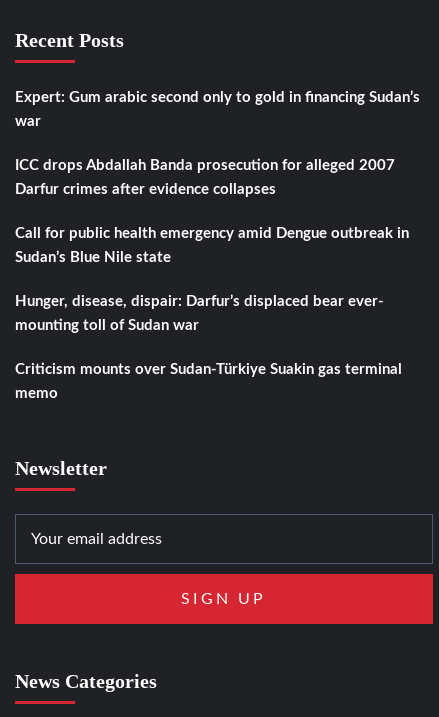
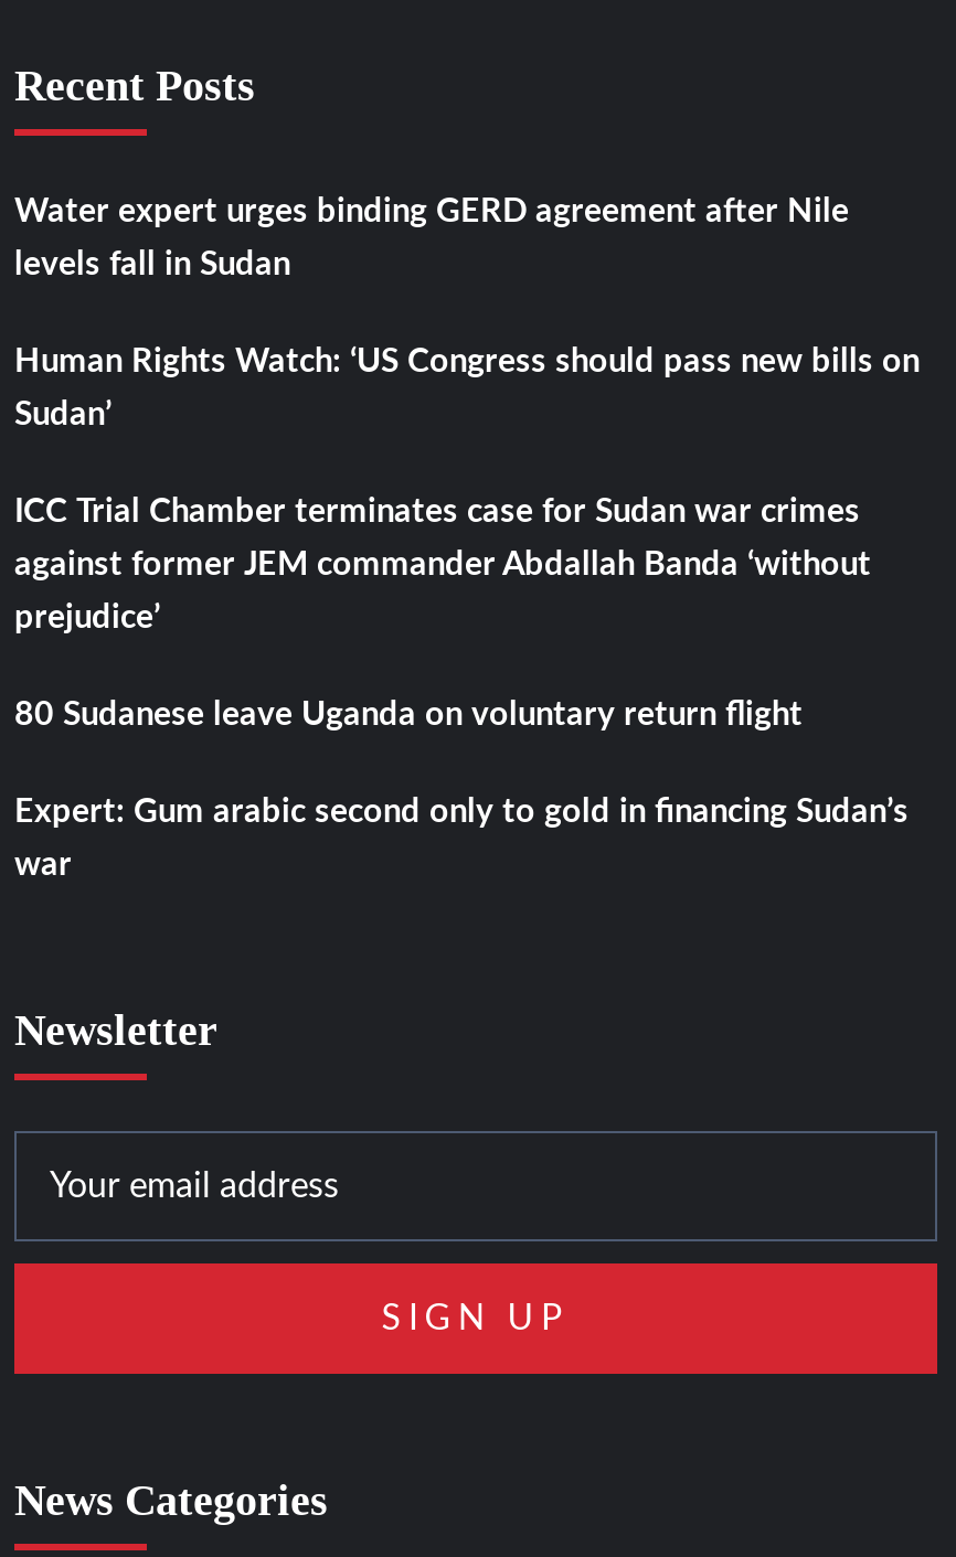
+ Water expert urges binding GERD agreement after Nile
+ levels fall in Sudan
+ Human Rights Watch: ‘US Congress should pass new bills on
+ Sudan’
+ ICC Trial Chamber terminates case for Sudan war crimes
+ against former JEM commander Abdallah Banda ‘without
+ prejudice’
+ 80 Sudanese leave Uganda on voluntary return flight

moved down: Expert: Gum arabic second only to gold in financing Sudan’s | war

- ICC drops Abdallah Banda prosecution for alleged 2007
- Darfur crimes after evidence collapses
- Call for public health emergency amid Dengue outbreak in
- Sudan’s Blue Nile state
- Hunger, disease, dispair: Darfur’s displaced bear ever-
- mounting toll of Sudan war
- Criticism mounts over Sudan-Türkiye Suakin gas terminal
- memo
